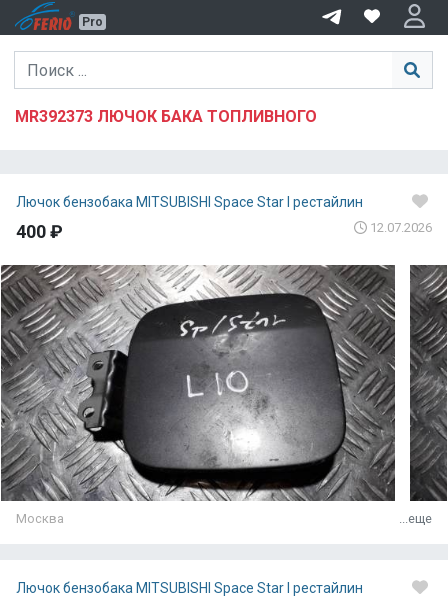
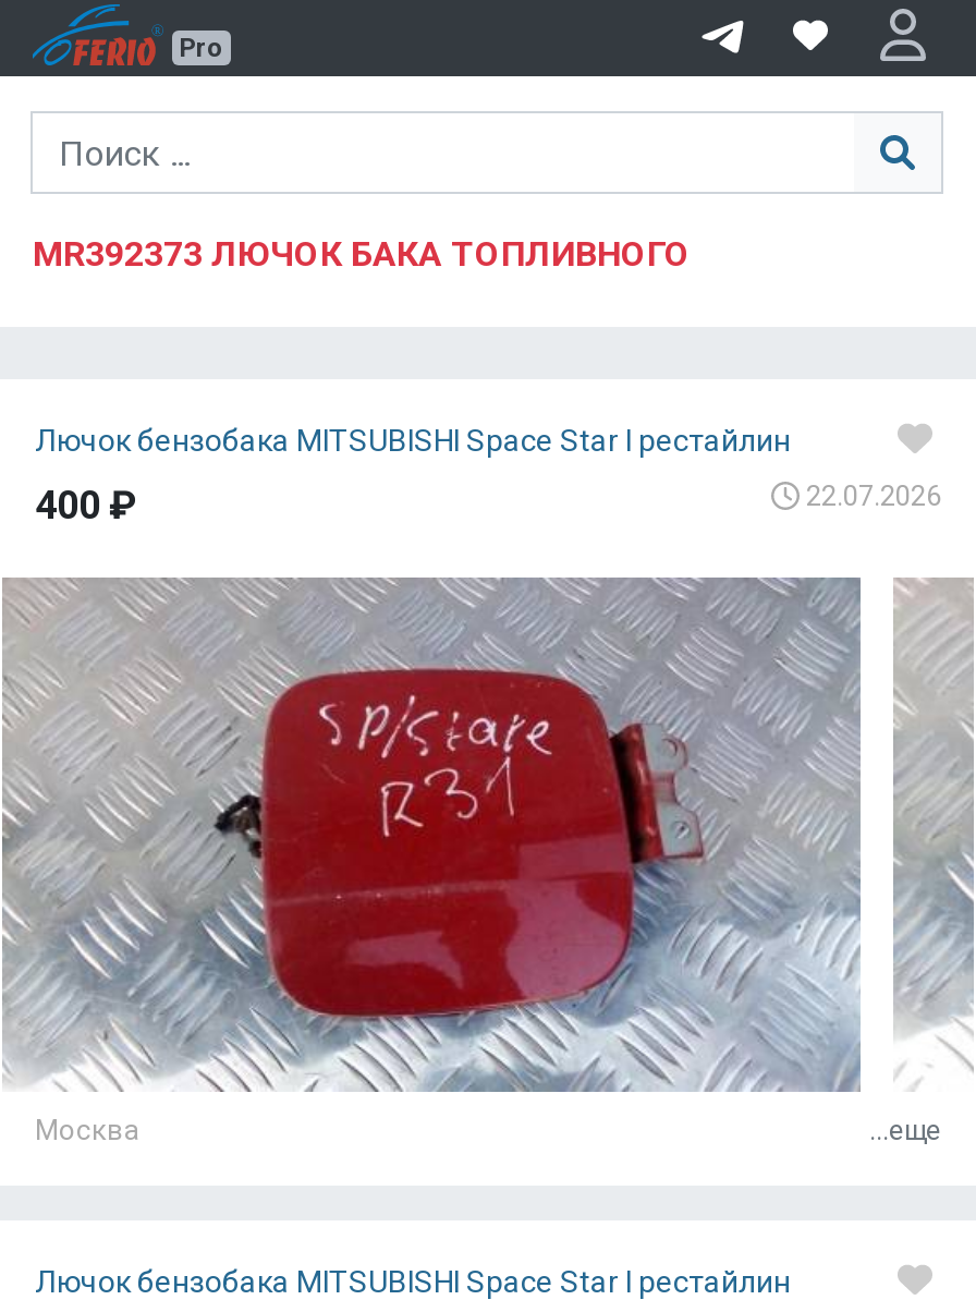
- 12.07.2026
+ 22.07.2026

- [image]
+ [image]

- [image]
+ [image]
